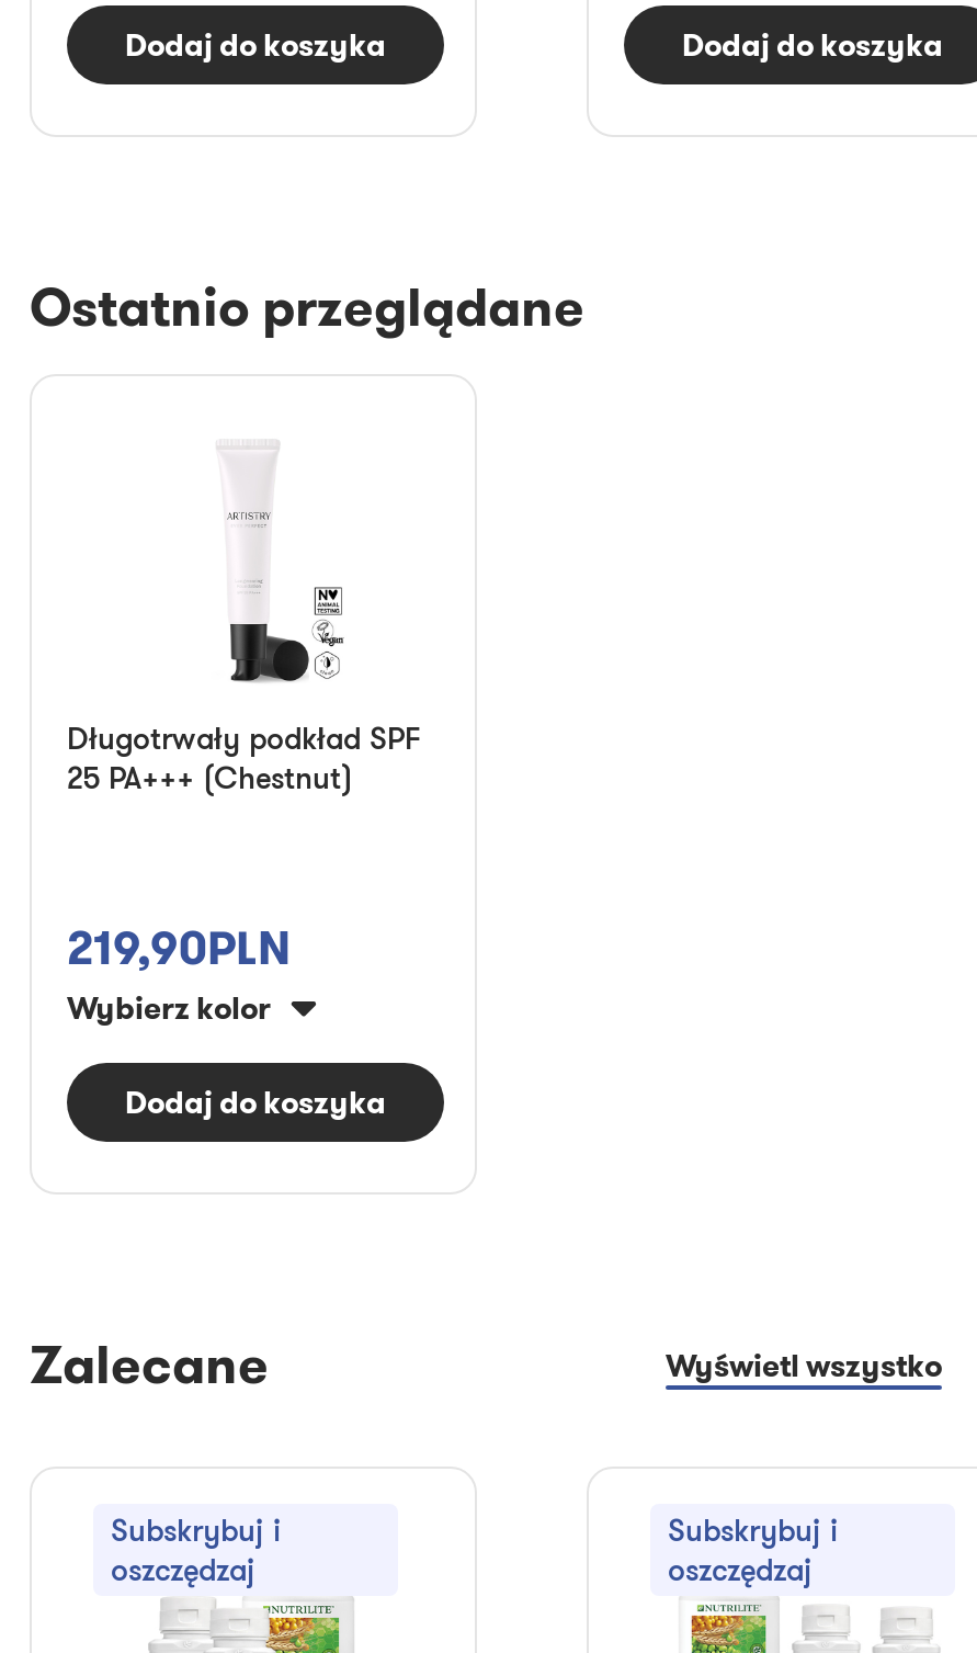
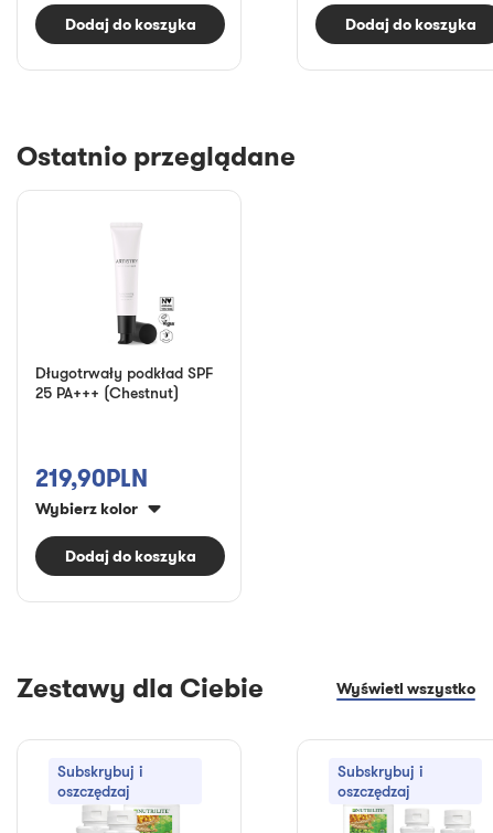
- Zalecane
+ Zestawy dla Ciebie
